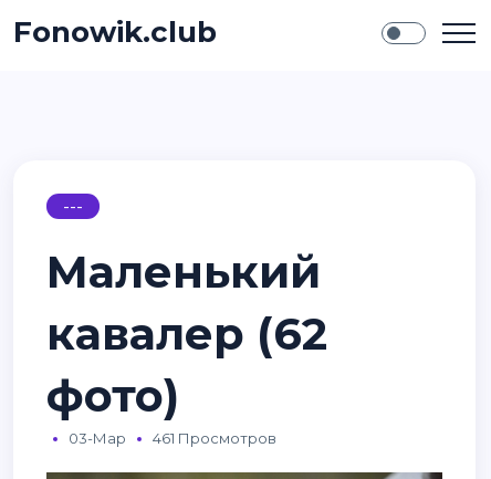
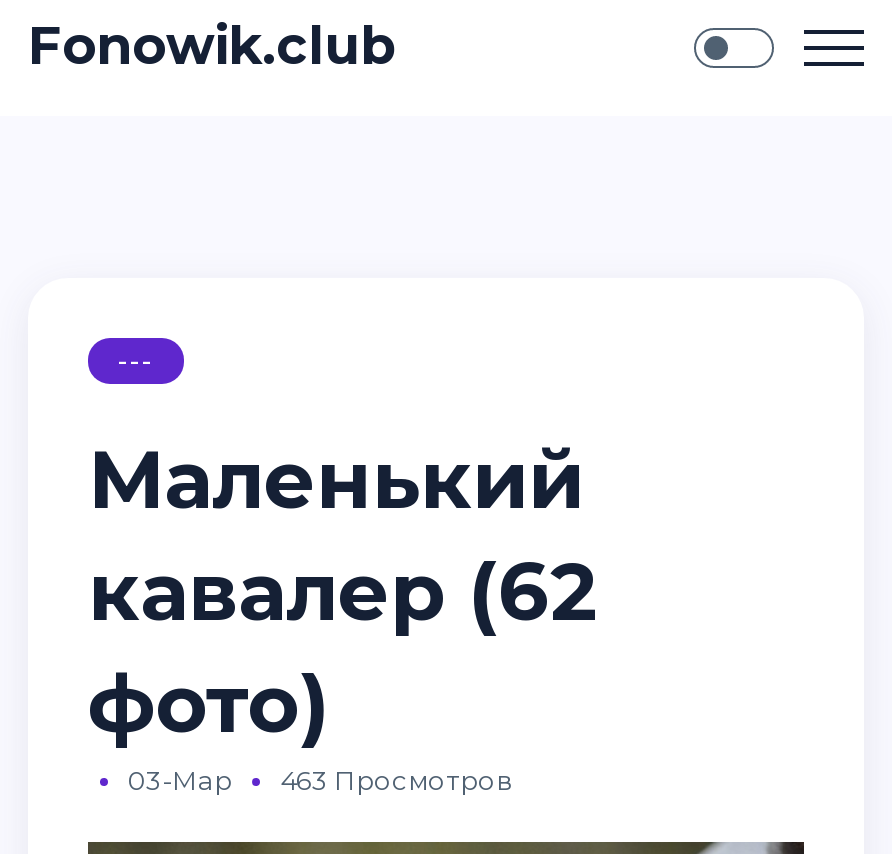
- 03-Мар 461 Просмотров
+ 03-Мар 463 Просмотров
